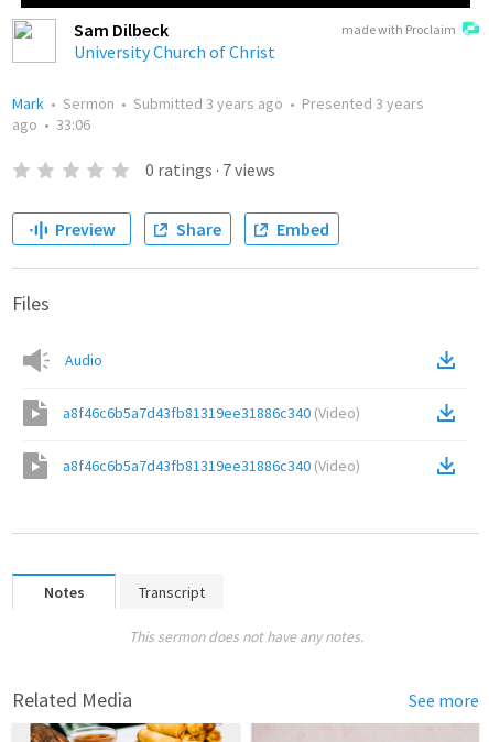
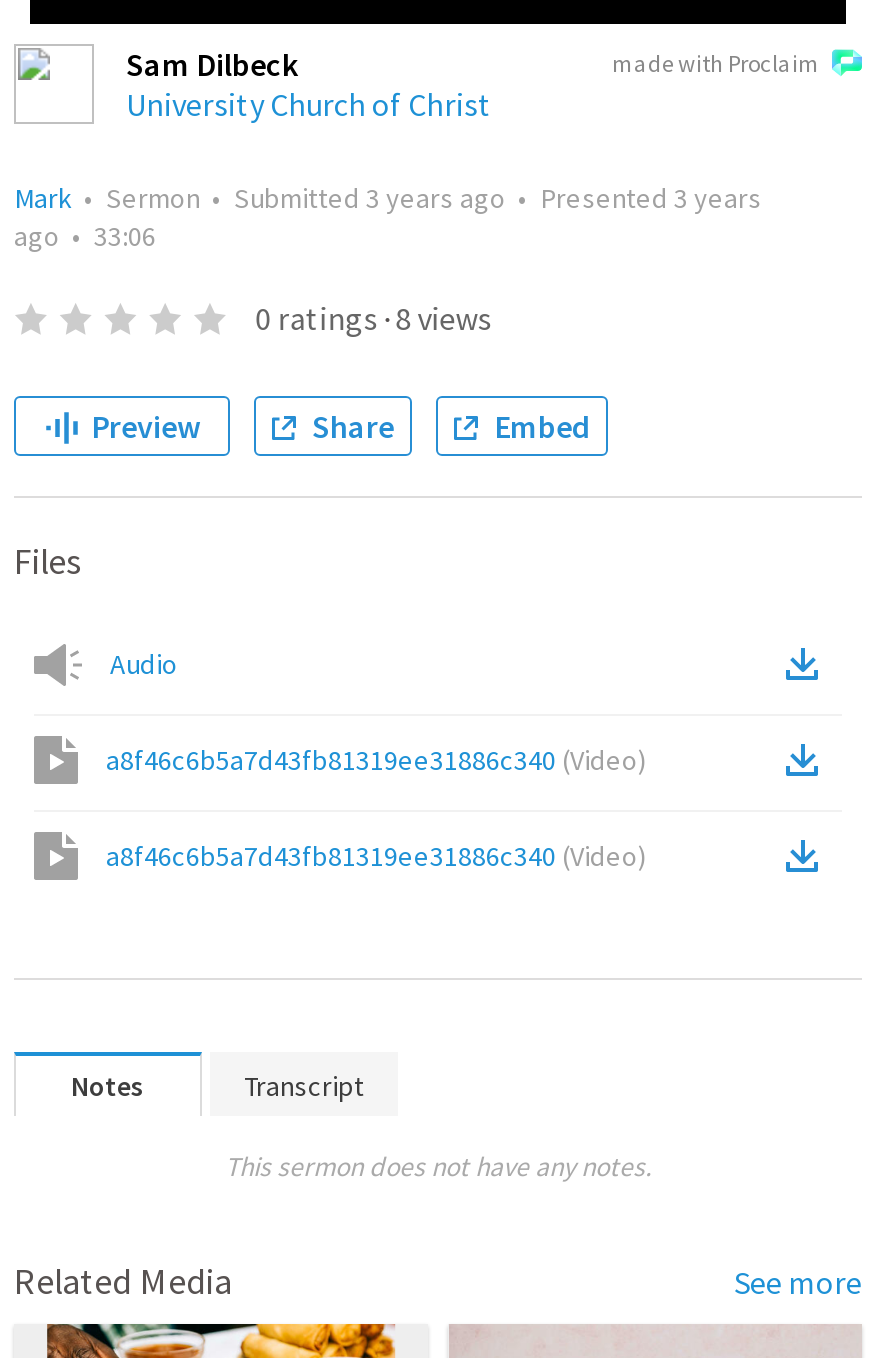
- 0 ratings · 7 views
+ 0 ratings · 8 views
